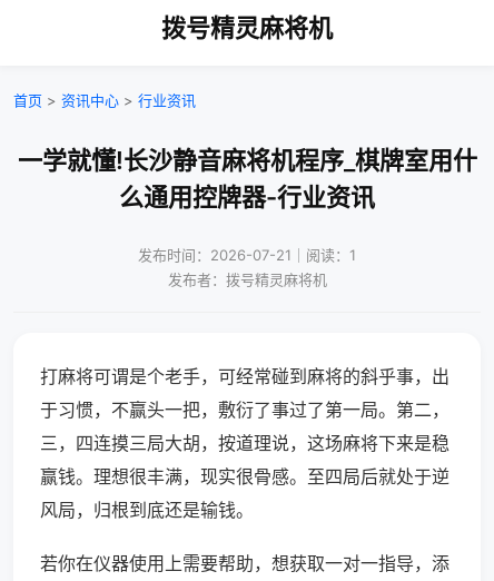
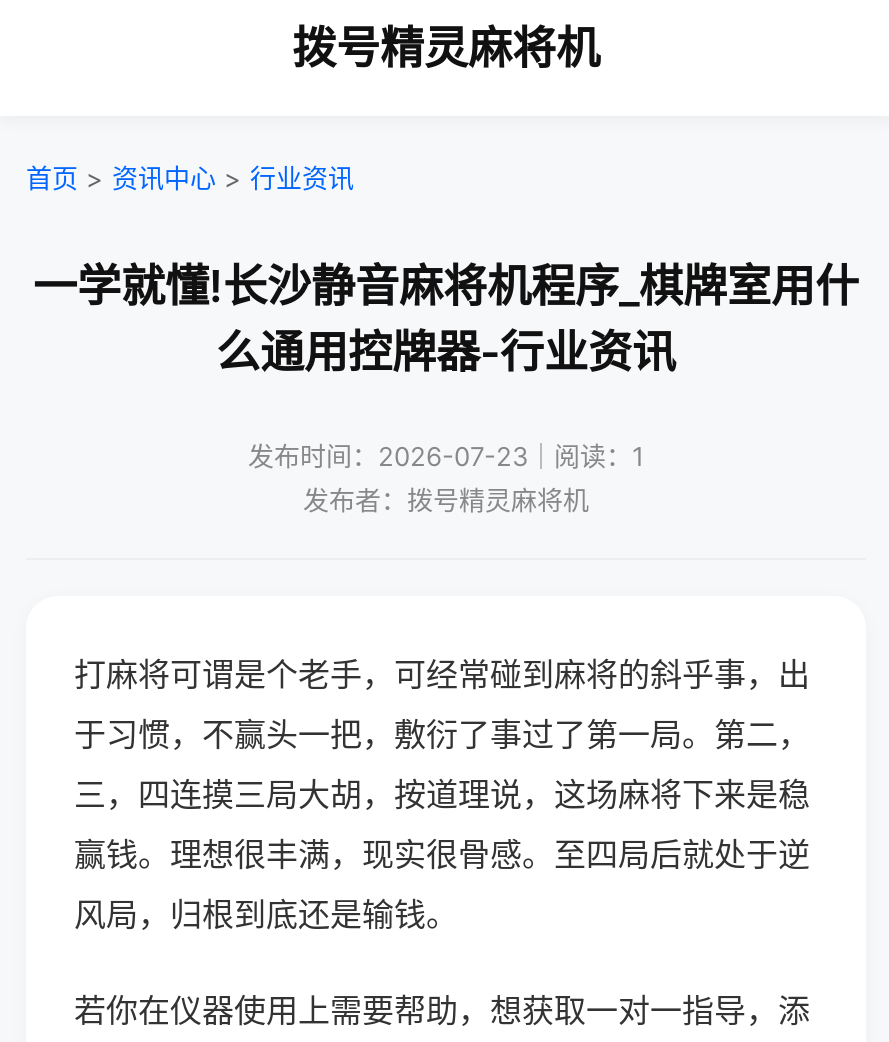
- 发布时间：2026-07-21｜阅读：1
+ 发布时间：2026-07-23｜阅读：1
